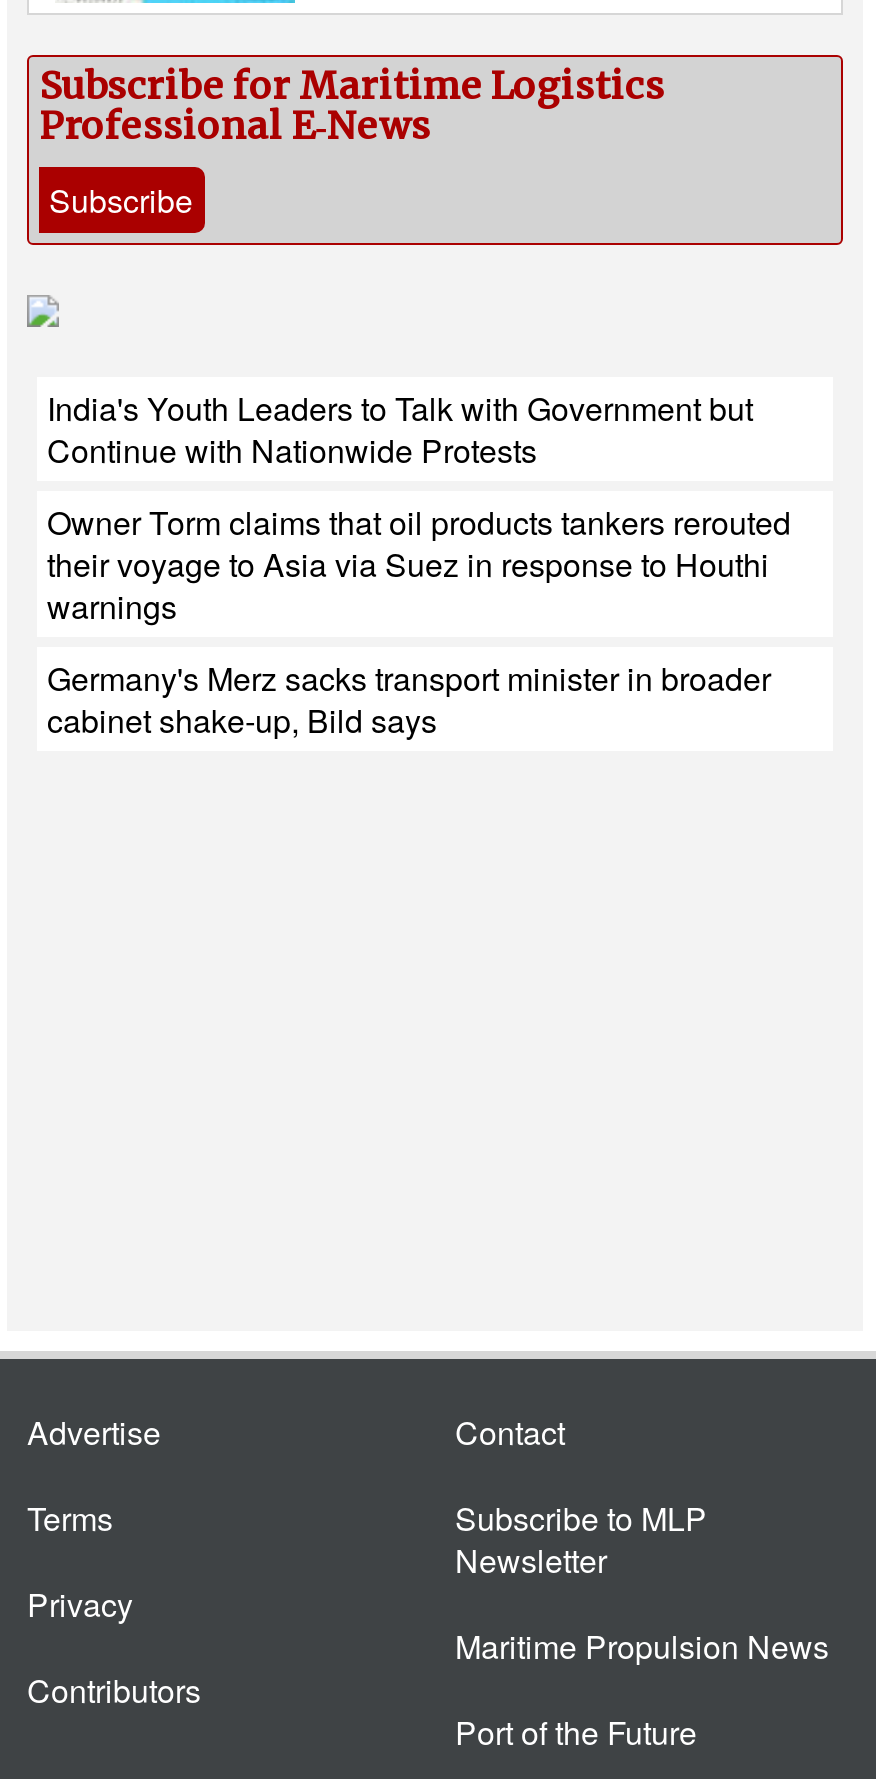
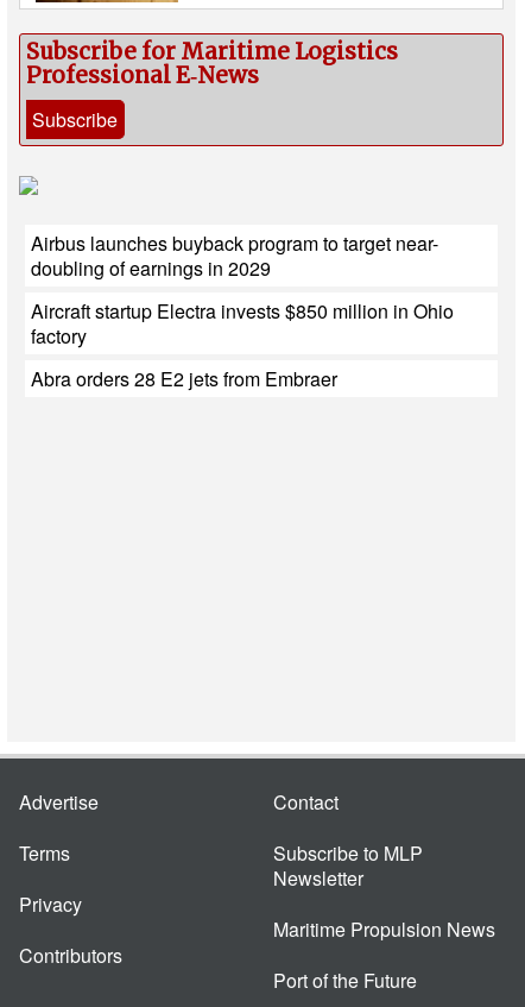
- India's Youth Leaders to Talk with Government but
- Continue with Nationwide Protests
+ Airbus launches buyback program to target near-
+ doubling of earnings in 2029

- Owner Torm claims that oil products tankers rerouted
- their voyage to Asia via Suez in response to Houthi
- warnings
+ Aircraft startup Electra invests $850 million in Ohio
+ factory

- Germany's Merz sacks transport minister in broader
- cabinet shake-up, Bild says
+ Abra orders 28 E2 jets from Embraer
